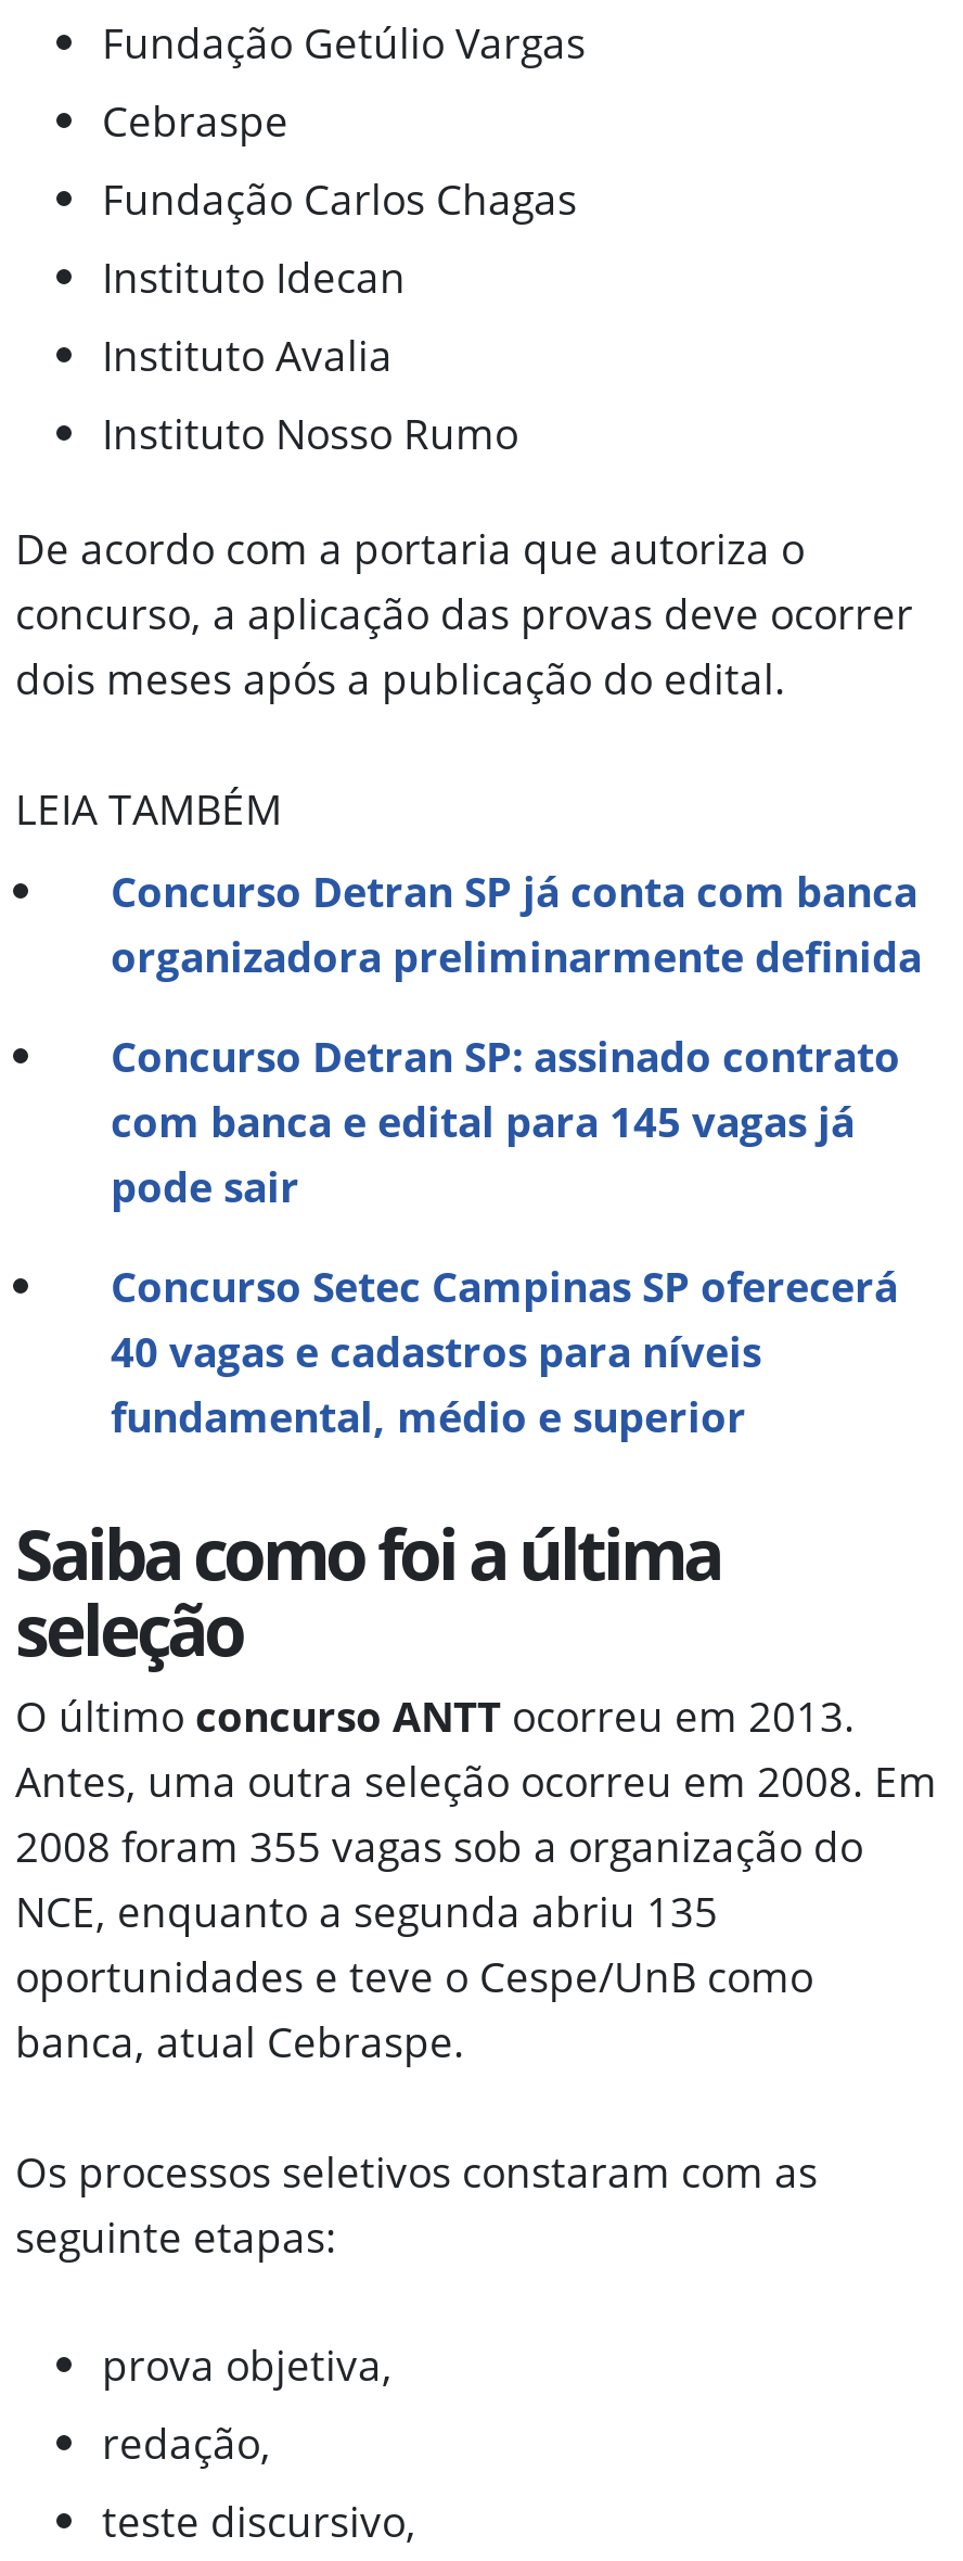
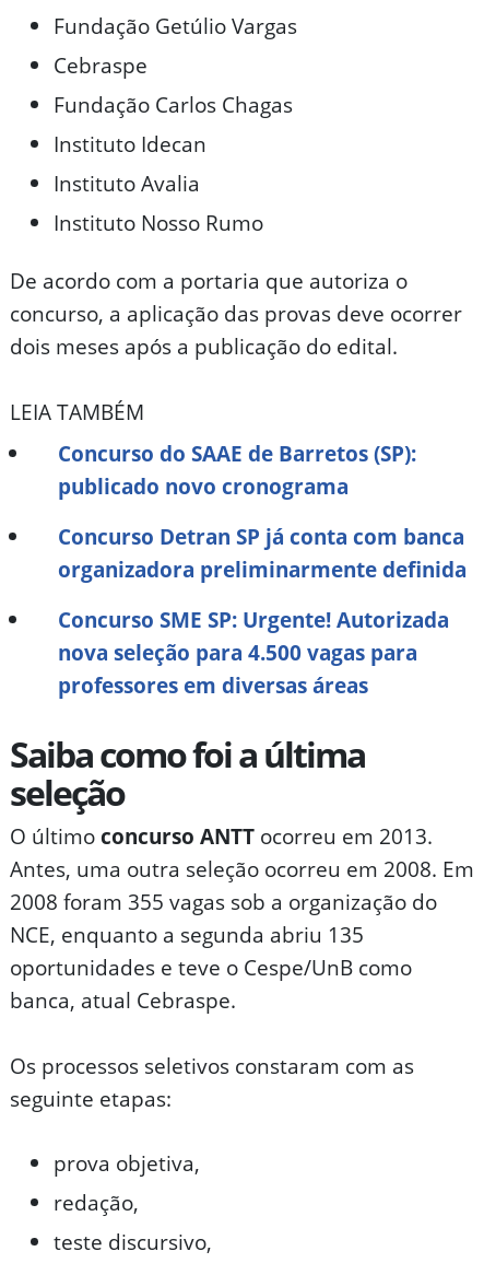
+ Concurso do SAAE de Barretos (SP):
+ publicado novo cronograma

moved down: Concurso Detran SP já conta com banca | organizadora preliminarmente definida

- Concurso Detran SP: assinado contrato
- com banca e edital para 145 vagas já
- pode sair
- Concurso Setec Campinas SP oferecerá
- 40 vagas e cadastros para níveis
- fundamental, médio e superior
+ Concurso SME SP: Urgente! Autorizada
+ nova seleção para 4.500 vagas para
+ professores em diversas áreas
